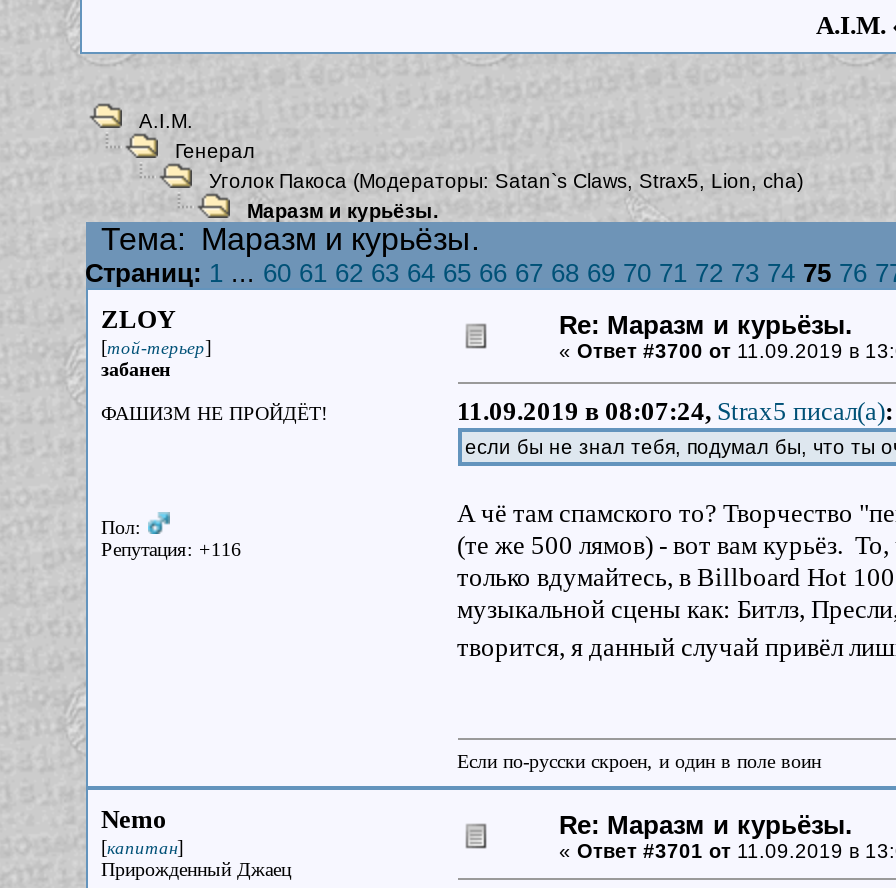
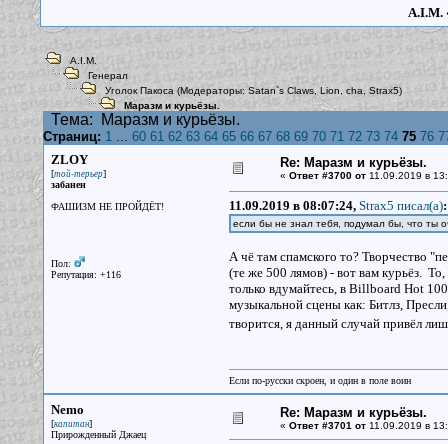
- Уголок Пакоса (Модераторы: Satan`s Claws, Strax5, Lion, cha)
+ Уголок Пакоса (Модераторы: Satan`s Claws, Lion, cha, Strax5)
